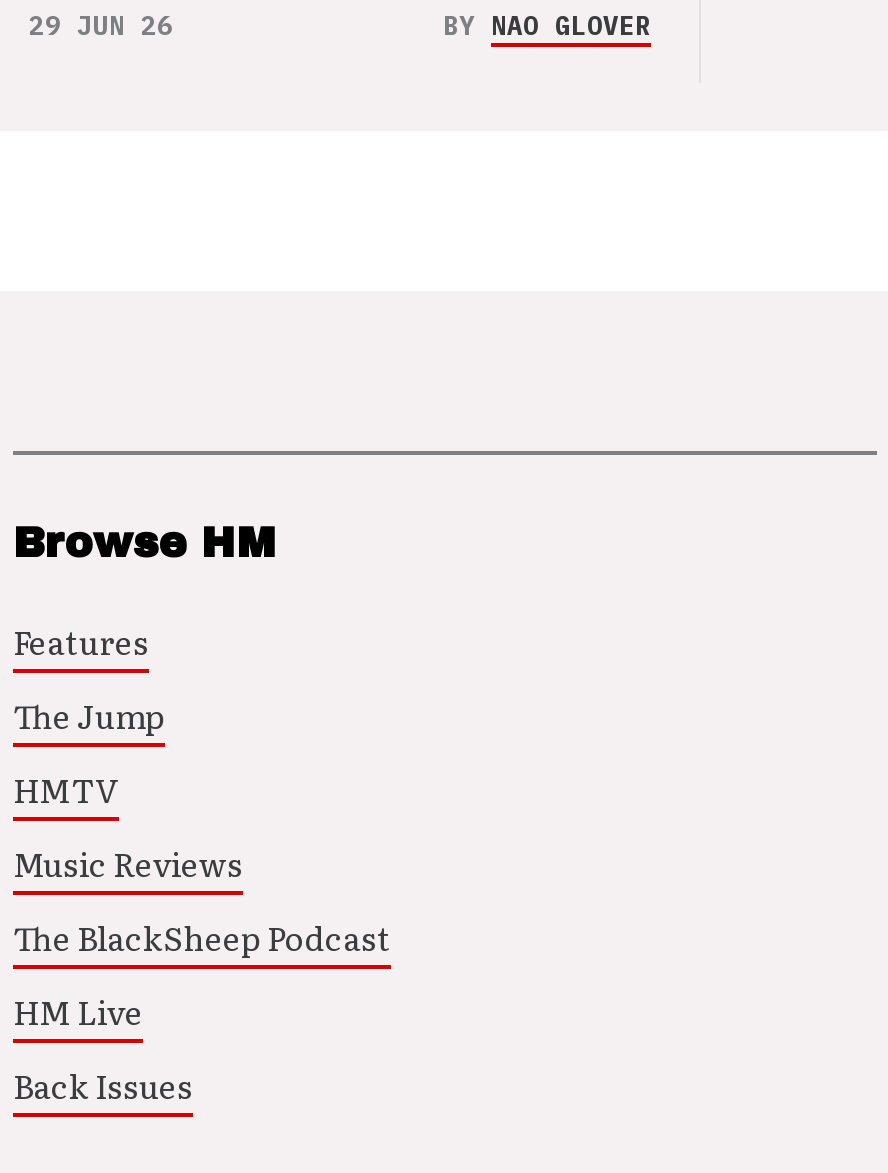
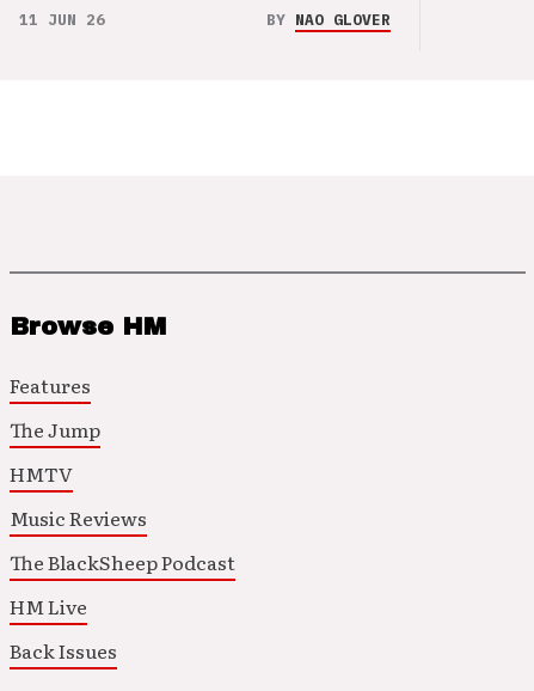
- 29 JUN 26
+ 11 JUN 26
